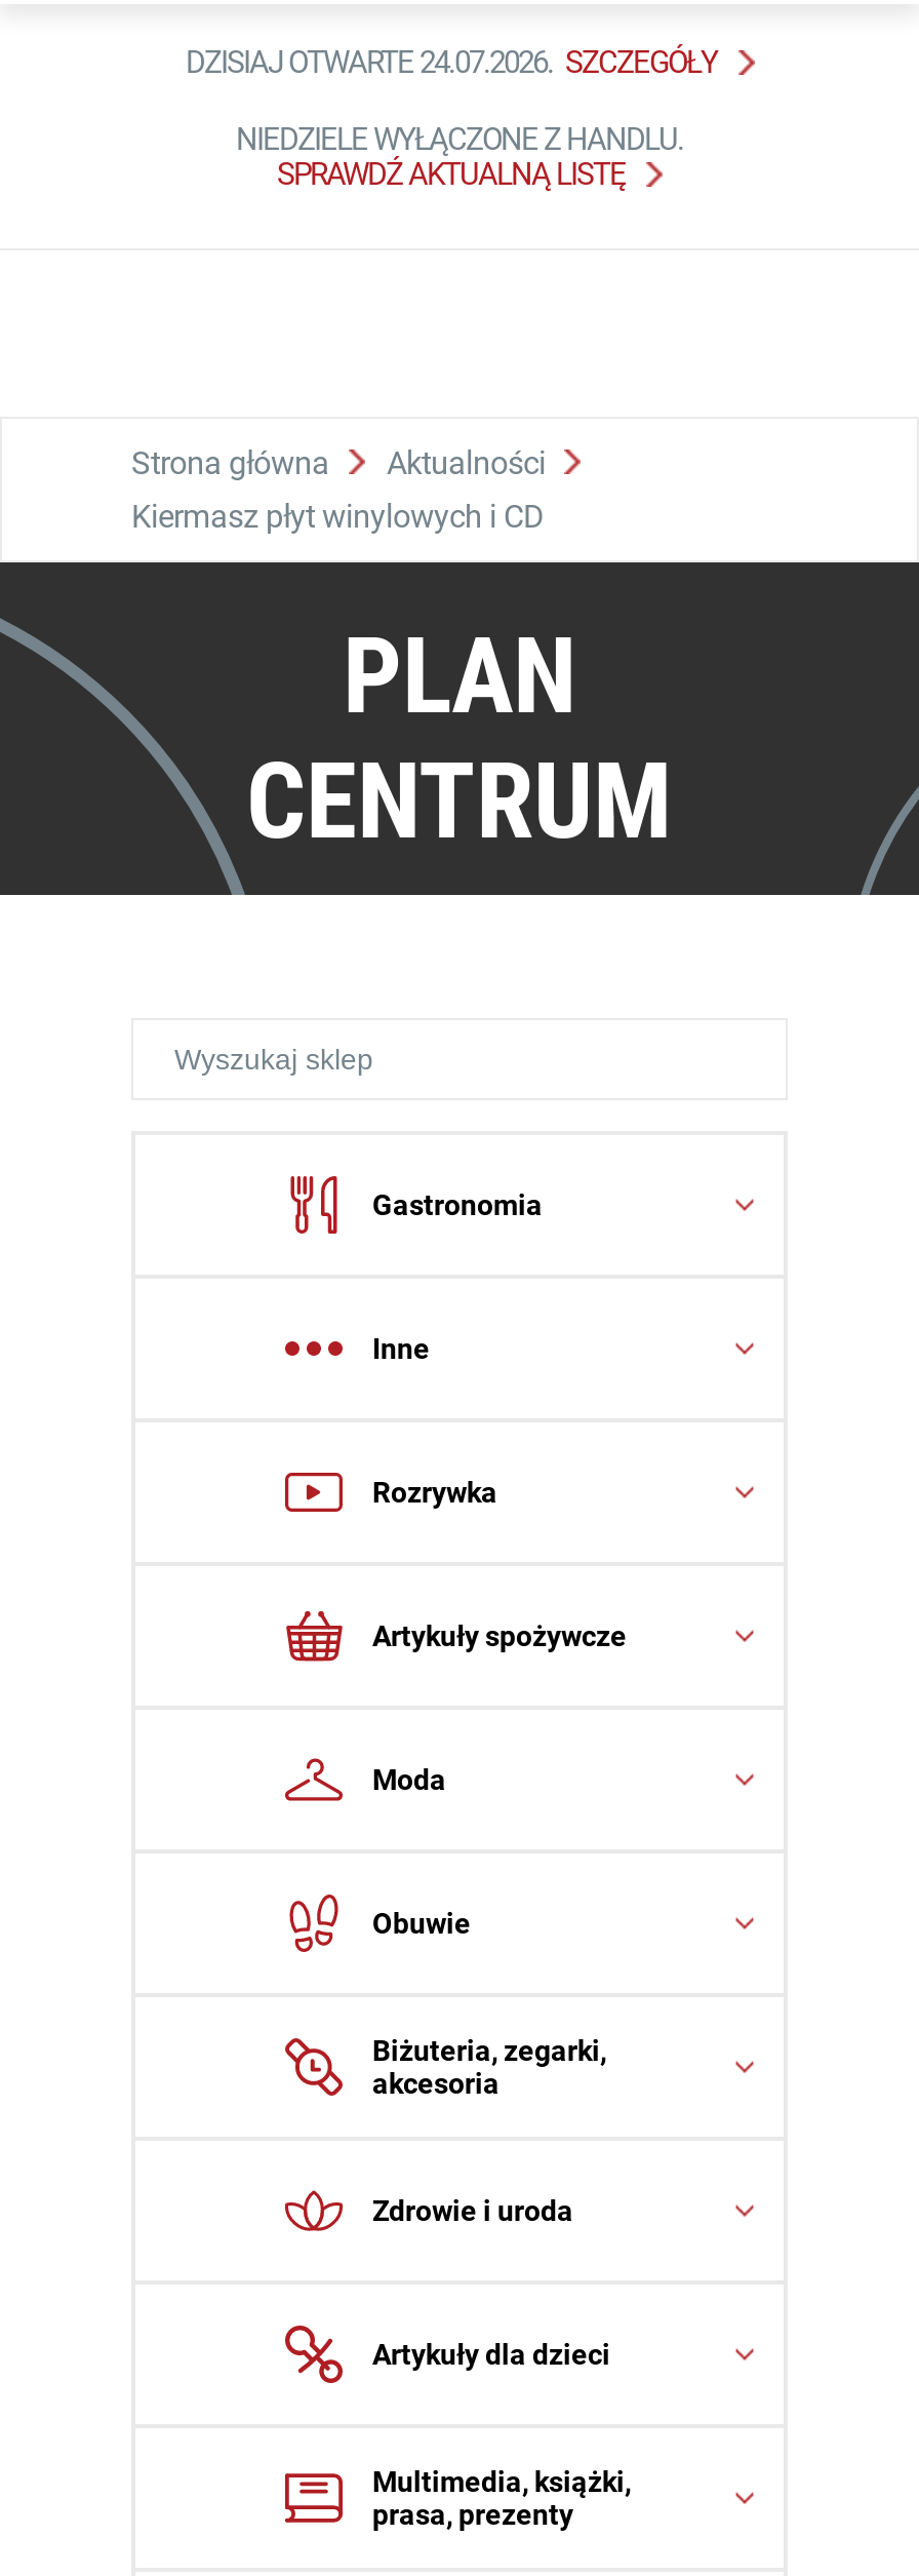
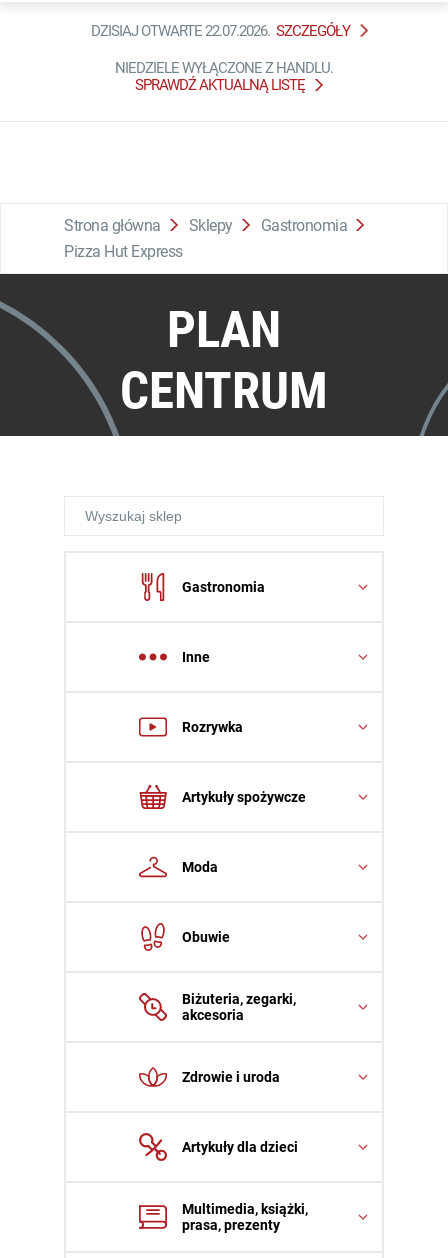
- DZISIAJ OTWARTE 24.07.2026. SZCZEGÓŁY
+ DZISIAJ OTWARTE 22.07.2026. SZCZEGÓŁY

- Aktualności
- Kiermasz płyt winylowych i CD
+ Sklepy
+ Gastronomia
+ Pizza Hut Express
